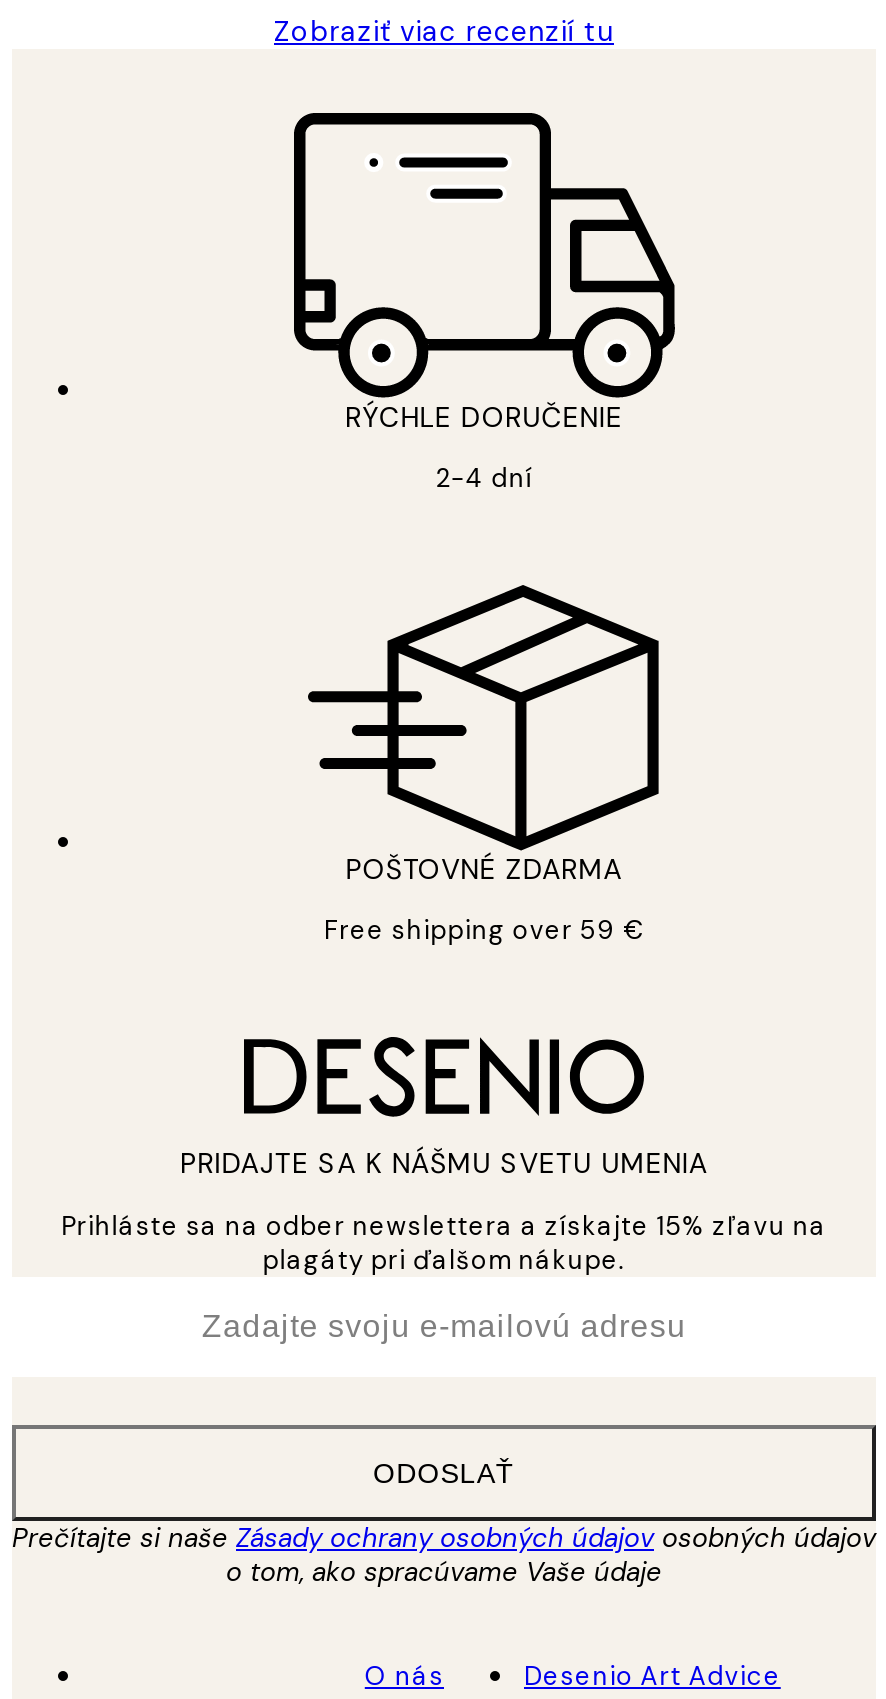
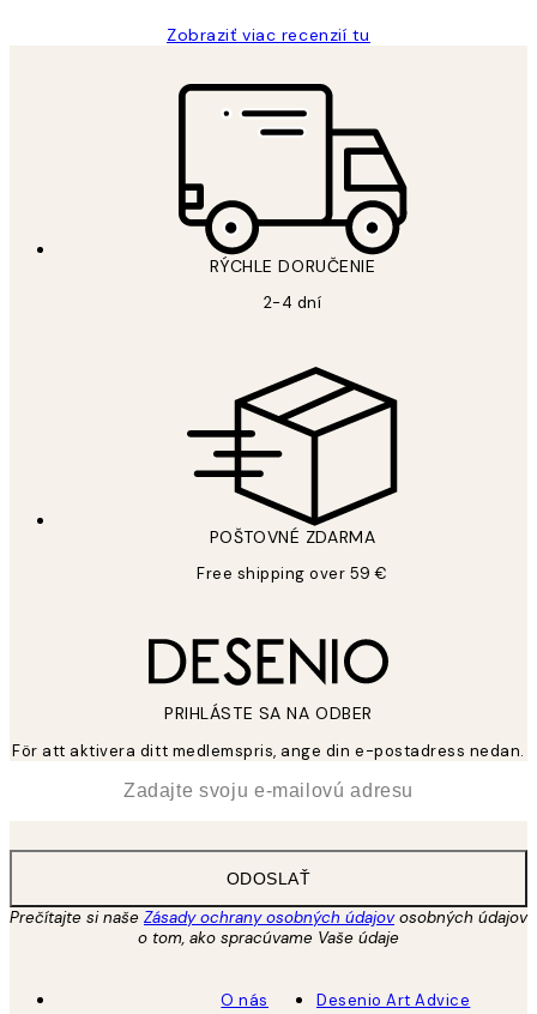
- PRIDAJTE SA K NÁŠMU SVETU UMENIA
+ PRIHLÁSTE SA NA ODBER

- Prihláste sa na odber newslettera a získajte 15% zľavu na
- plagáty pri ďalšom nákupe.
+ För att aktivera ditt medlemspris, ange din e-postadress nedan.
